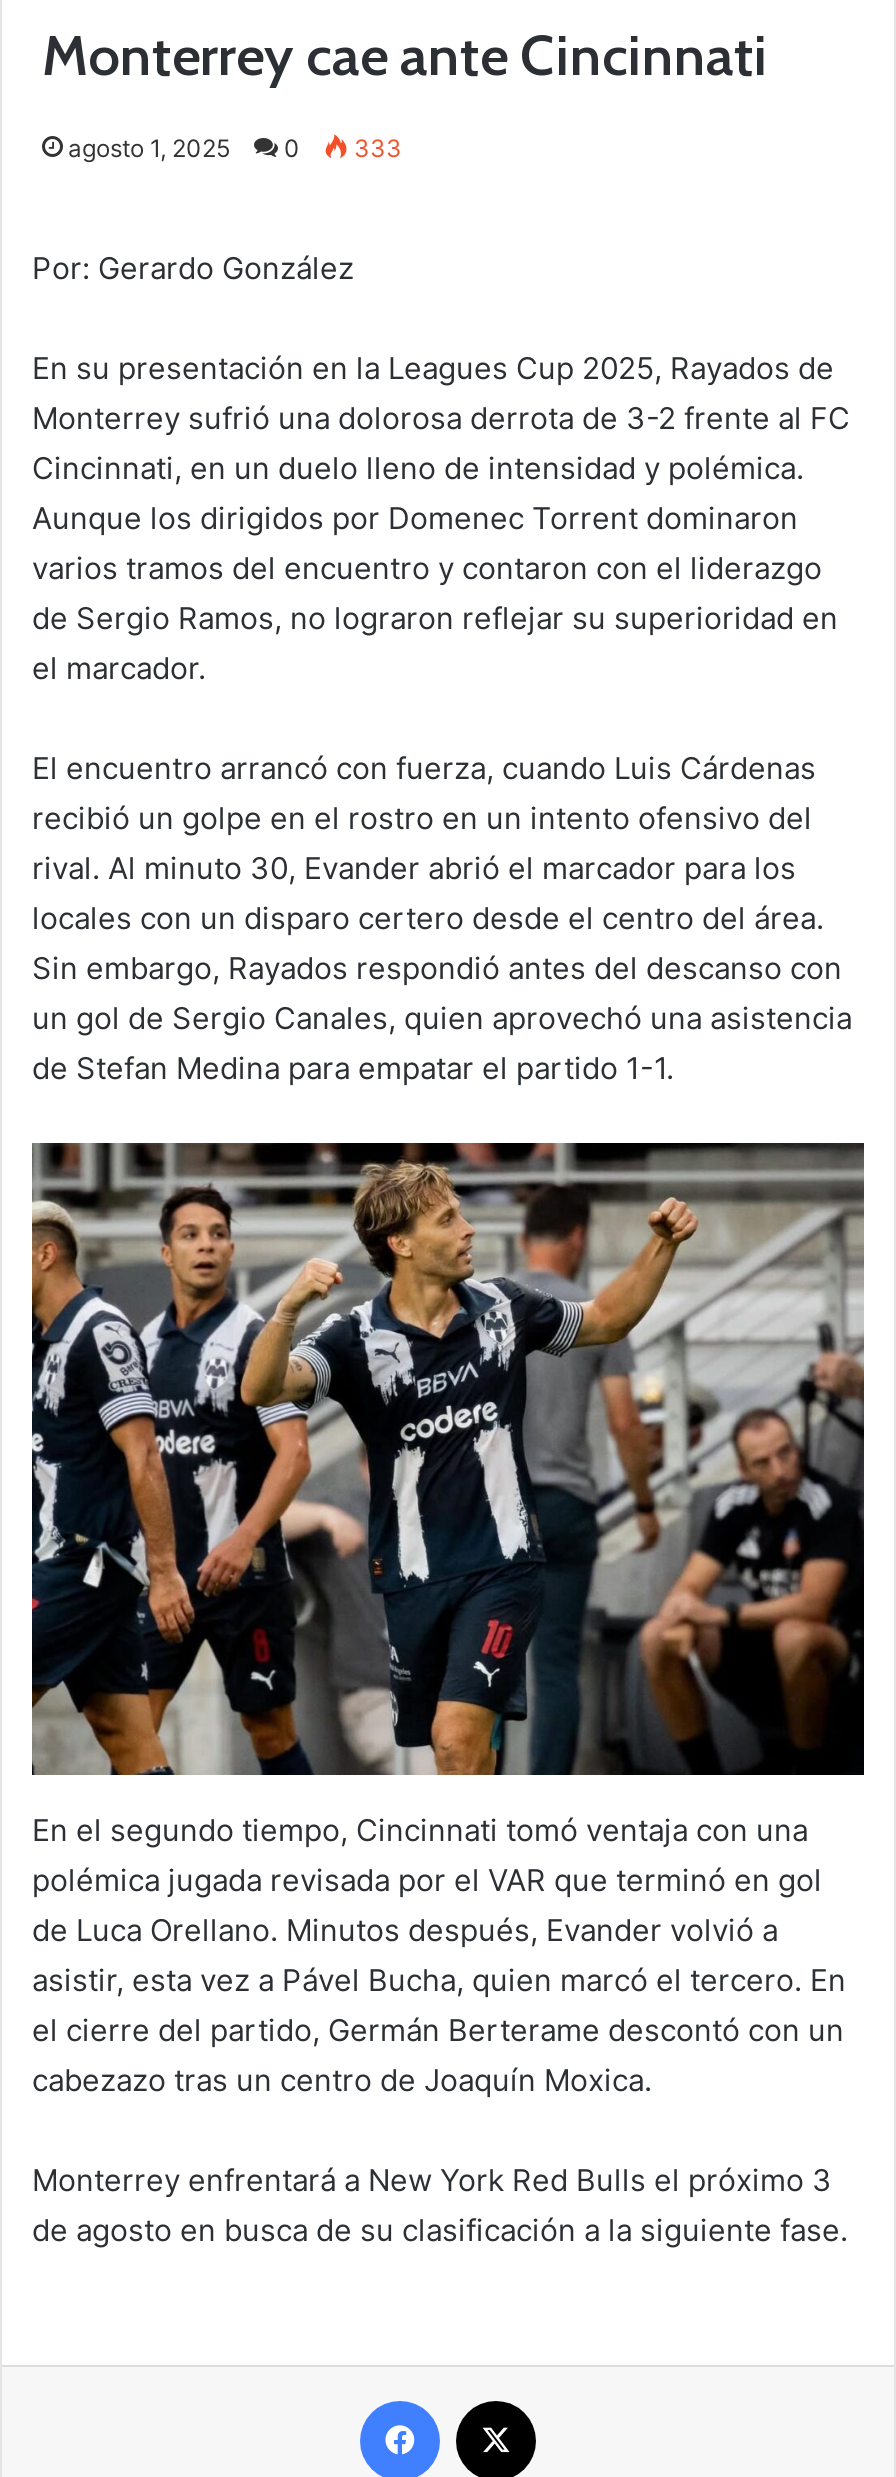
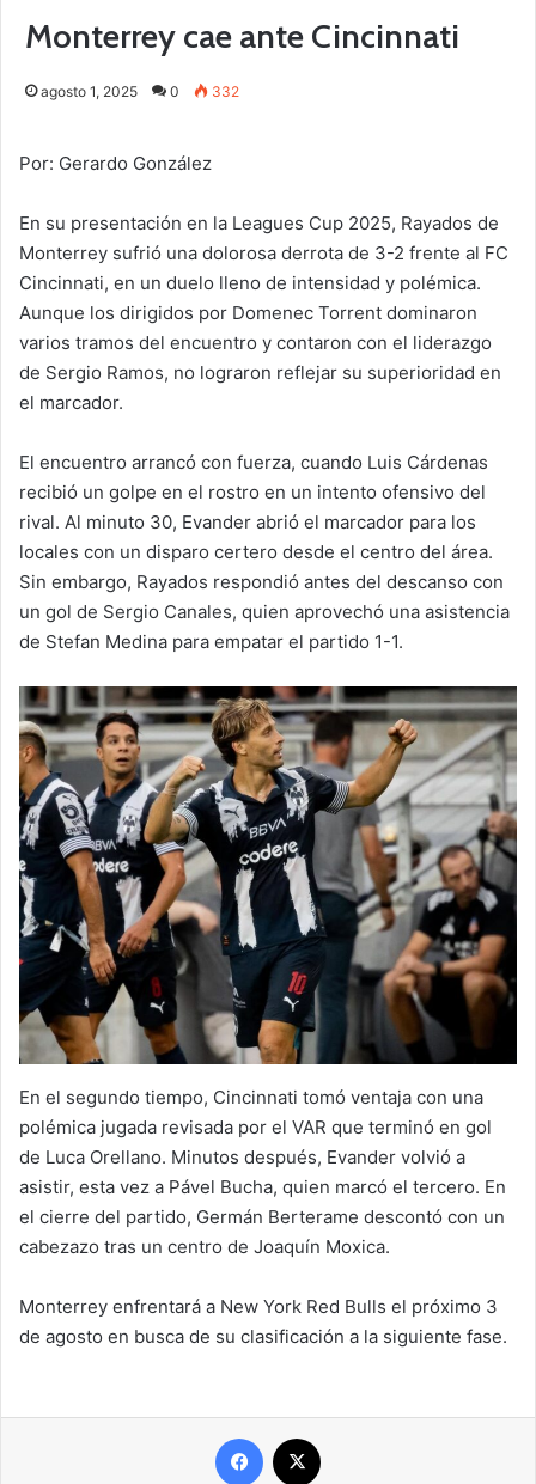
- agosto 1, 2025 0 333
+ agosto 1, 2025 0 332
